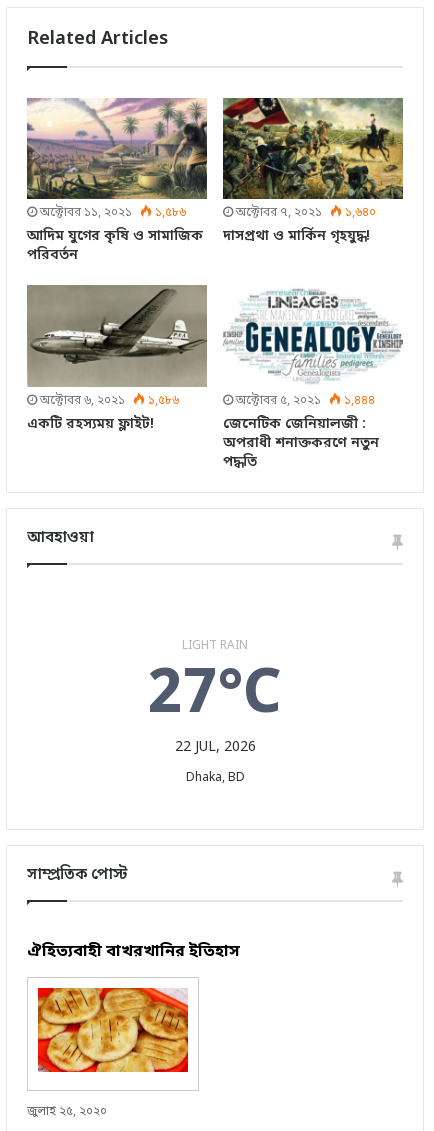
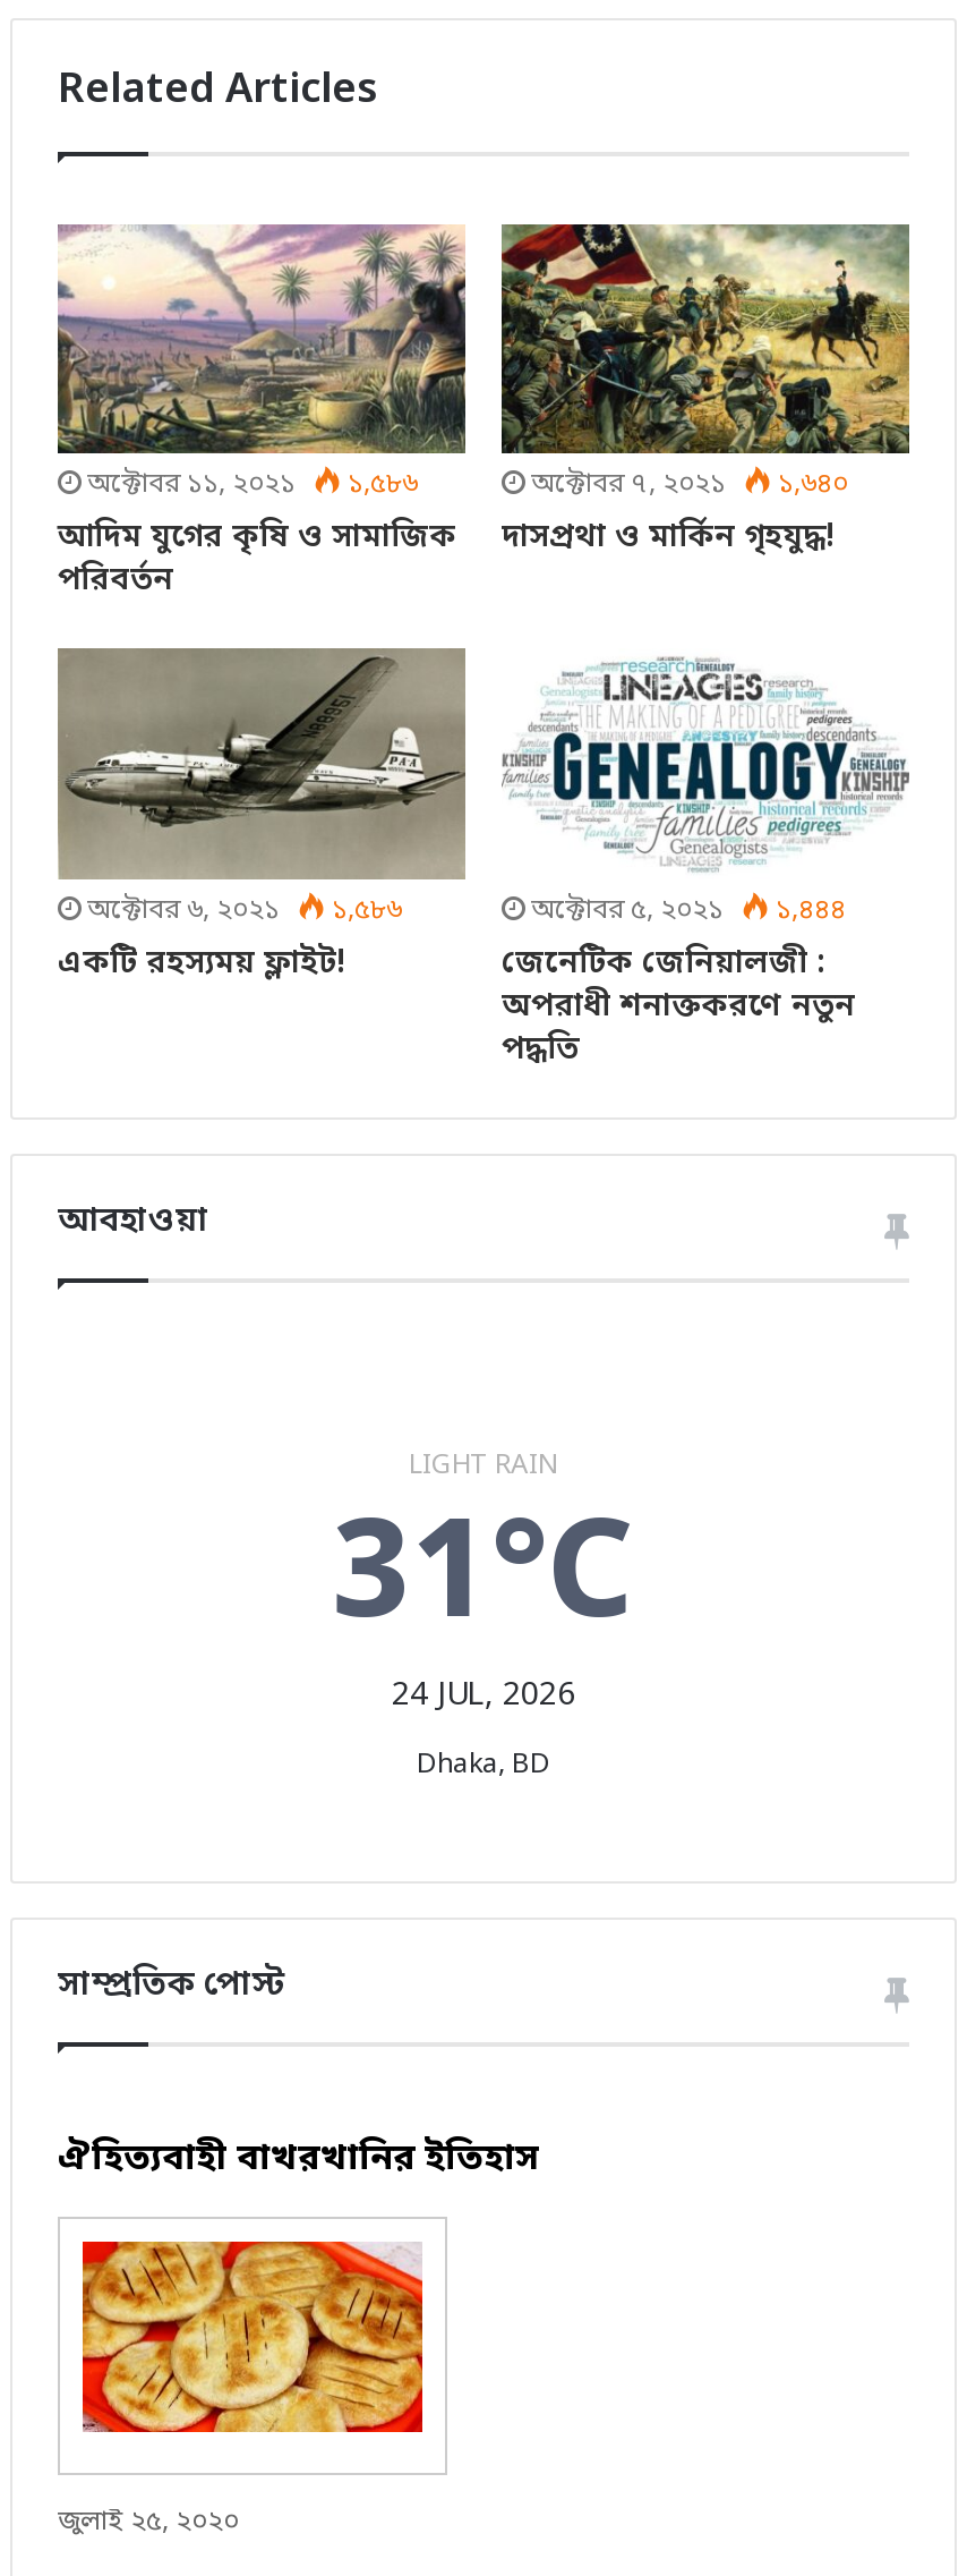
- 27°C
- 22 JUL, 2026
+ 31°C
+ 24 JUL, 2026
